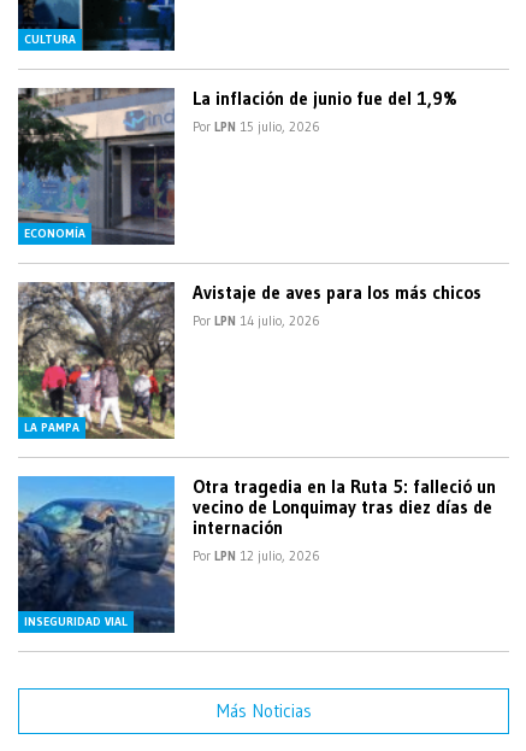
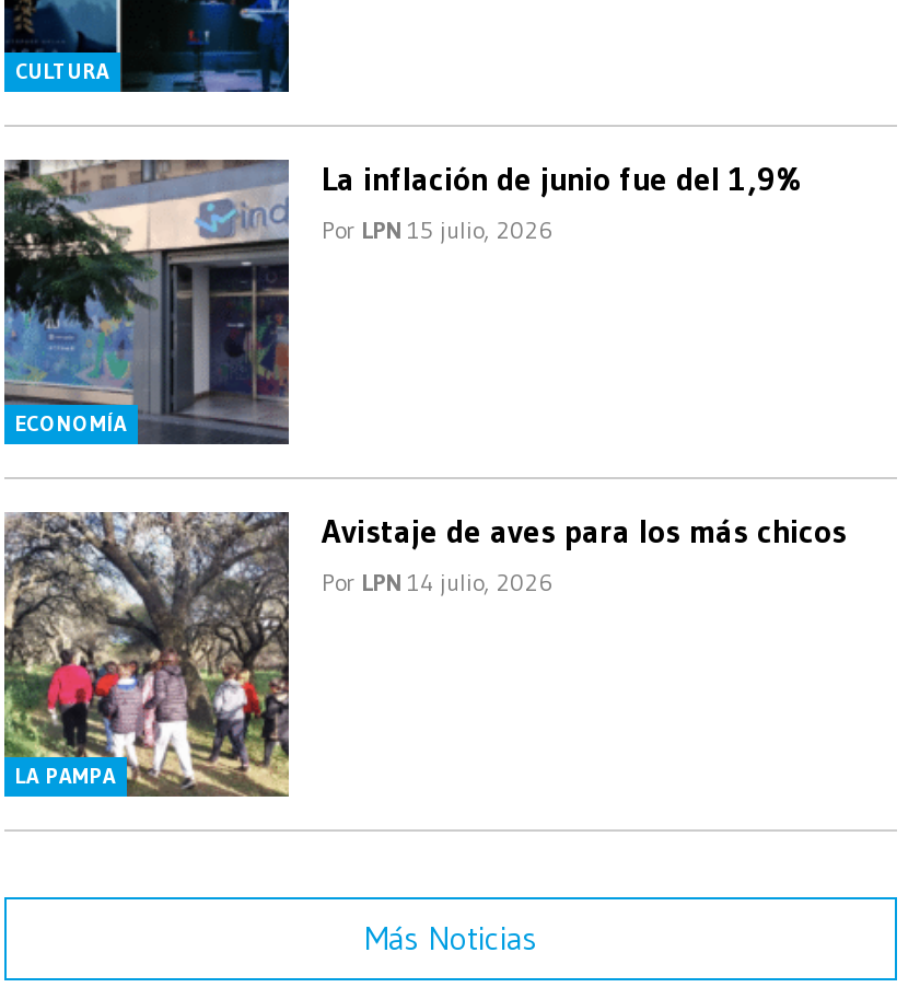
- [image]
- INSEGURIDAD VIAL

- Otra tragedia en la Ruta 5: falleció un
- vecino de Lonquimay tras diez días de
- internación
- Por LPN 12 julio, 2026
